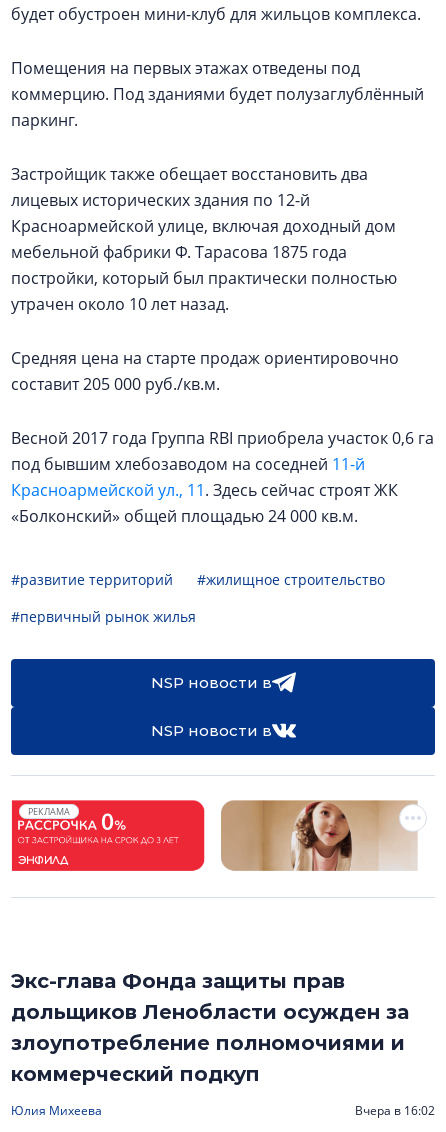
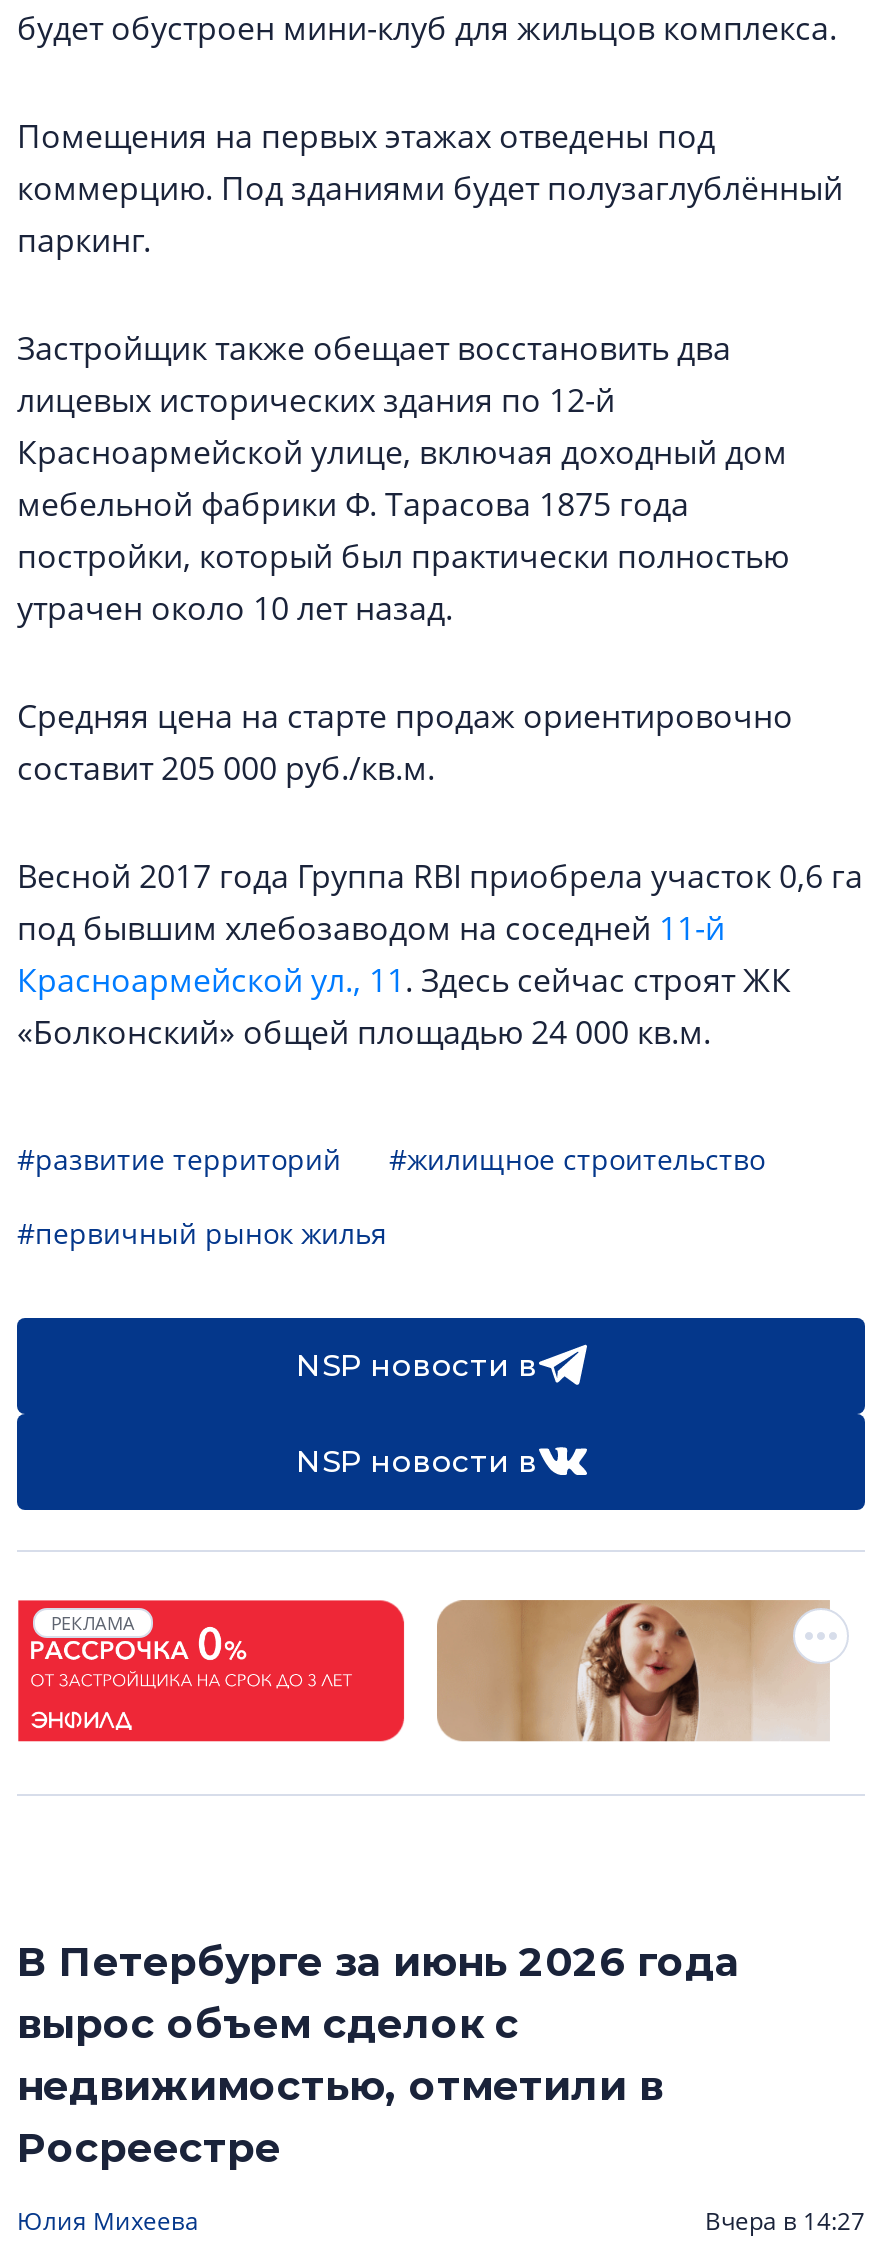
- Экс-глава Фонда защиты прав
- дольщиков Ленобласти осужден за
- злоупотребление полномочиями и
- коммерческий подкуп
+ В Петербурге за июнь 2026 года
+ вырос объем сделок с
+ недвижимостью, отметили в
+ Росреестре

- Вчера в 16:02
+ Вчера в 14:27
